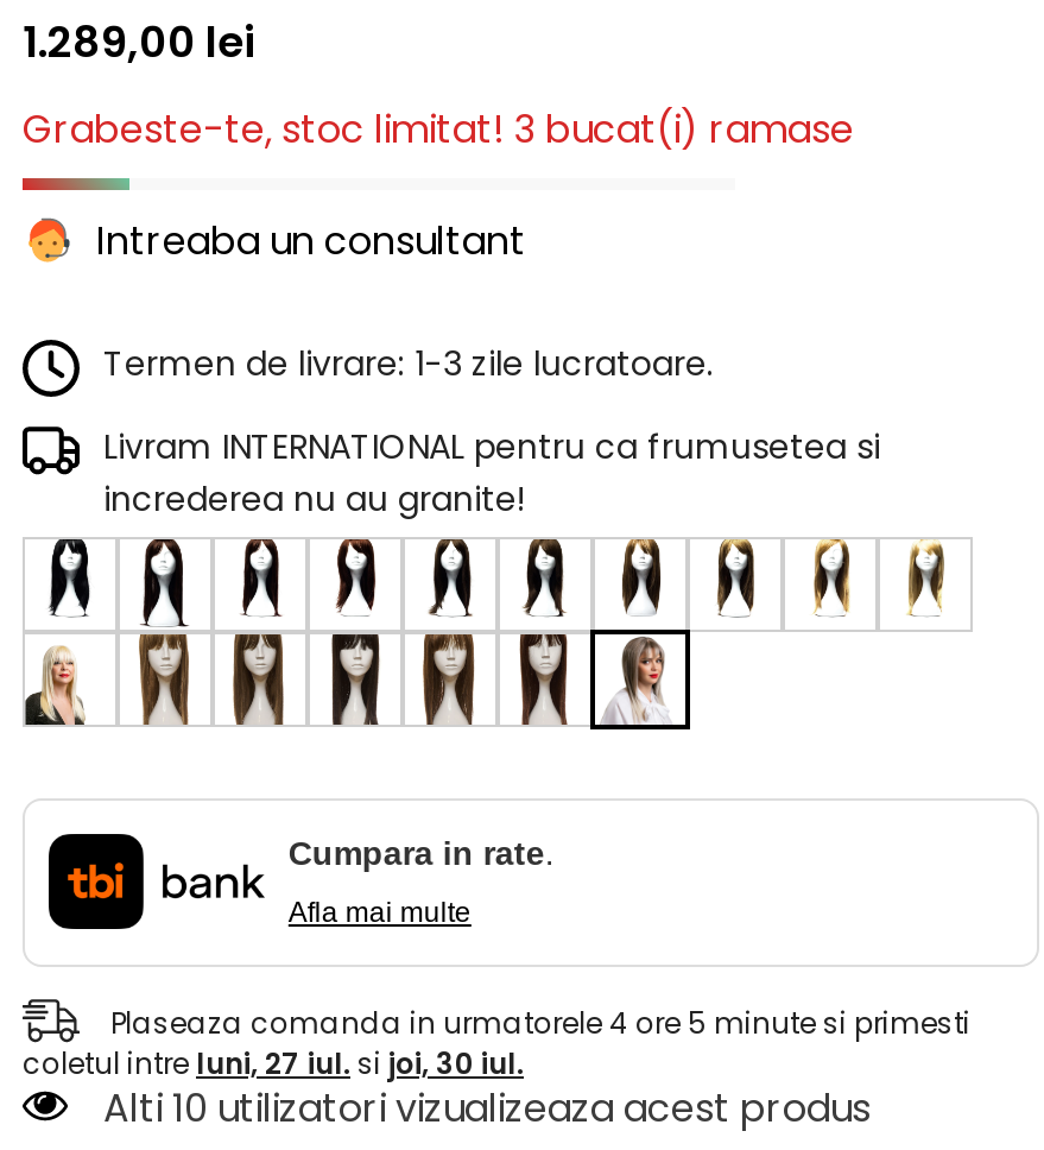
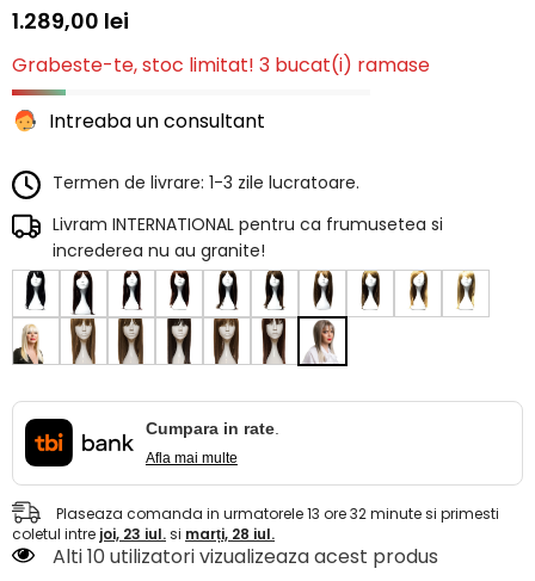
- Plaseaza comanda in urmatorele 4 ore 5 minute si primesti
+ Plaseaza comanda in urmatorele 13 ore 32 minute si primesti

- coletul intre luni, 27 iul. si joi, 30 iul.
+ coletul intre joi, 23 iul. si marți, 28 iul.
